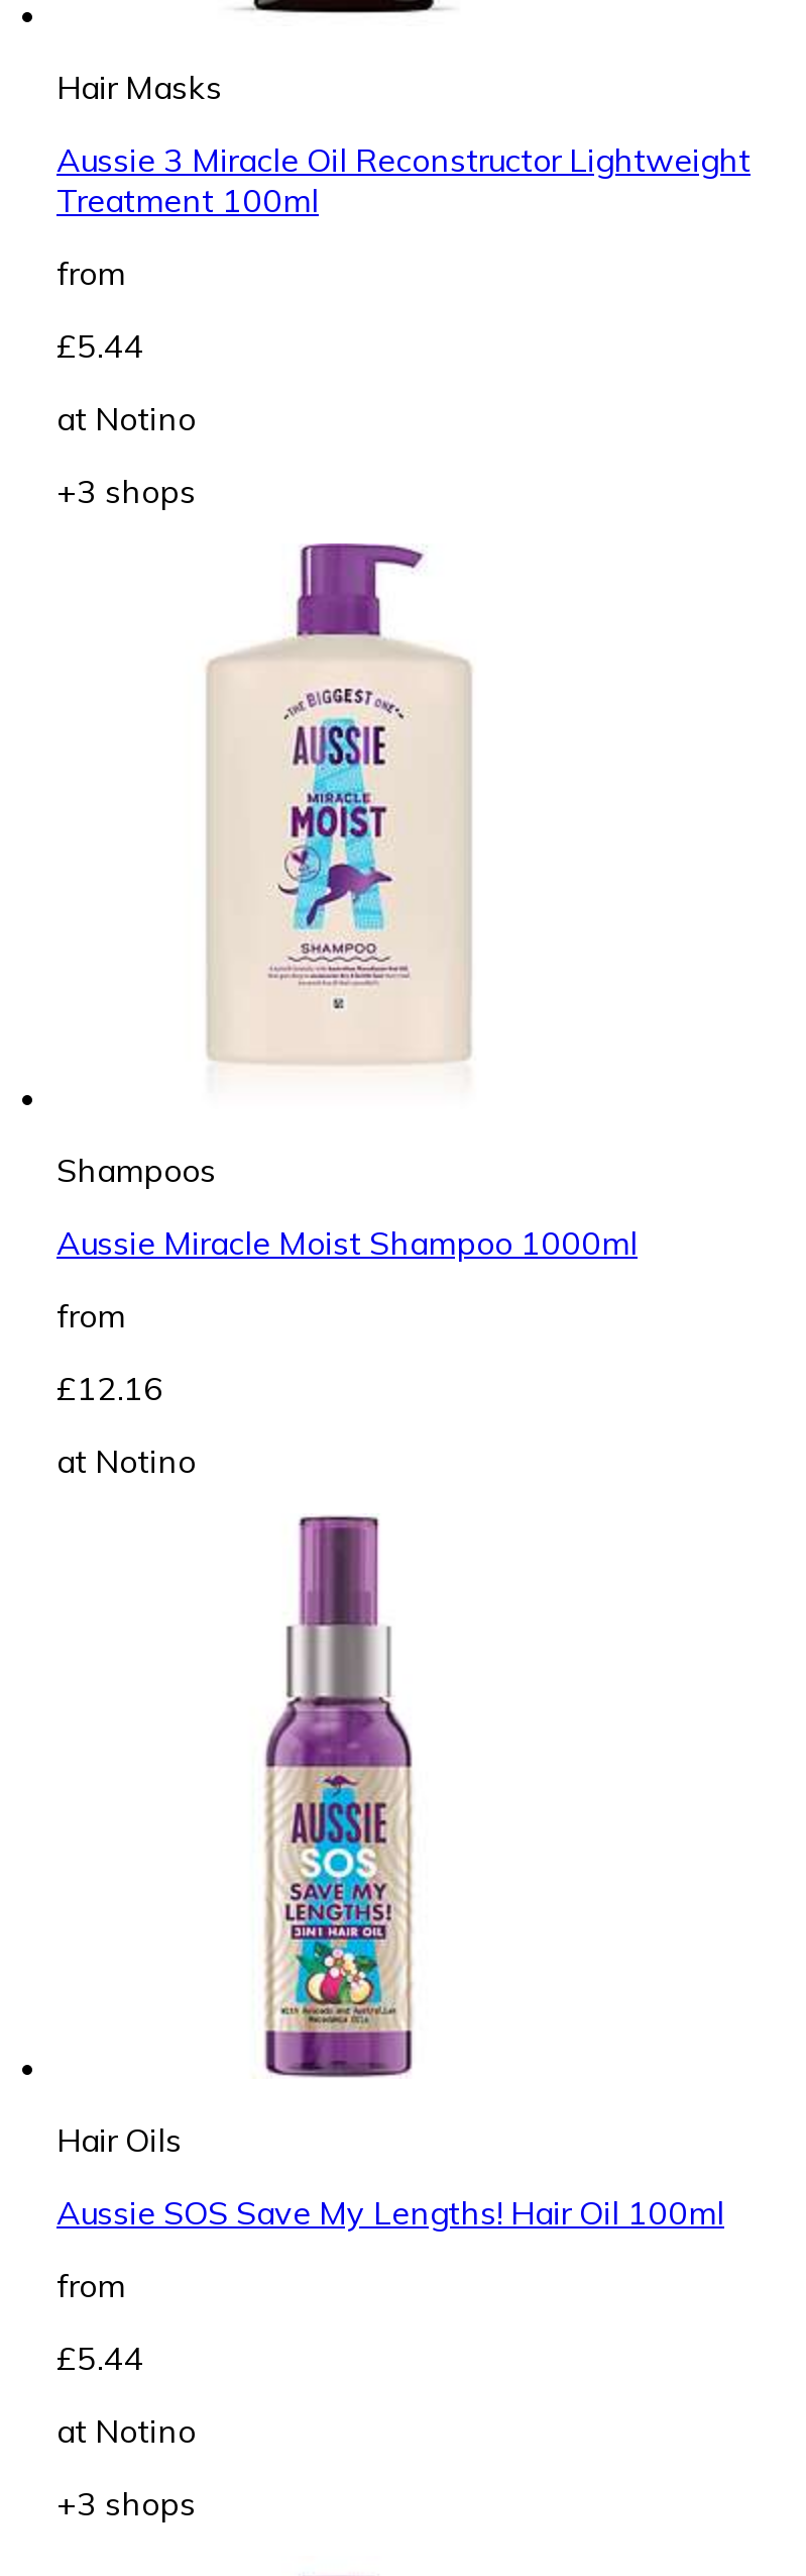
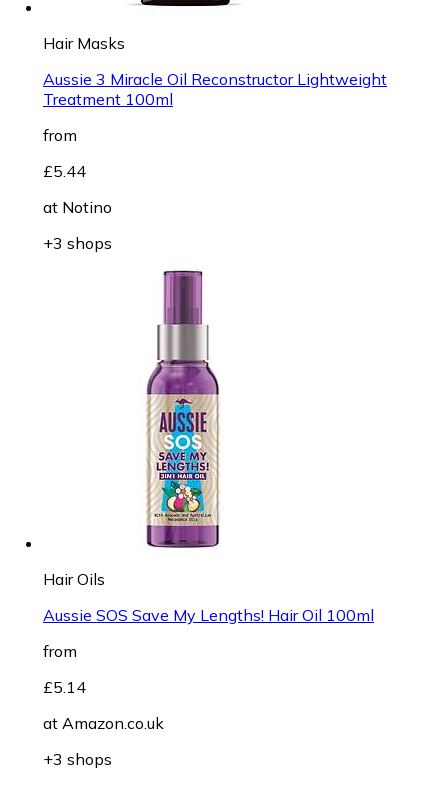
- [image]
- Shampoos
- Aussie Miracle Moist Shampoo 1000ml
- from
- £12.16
- at Notino

- £5.44
+ £5.14

- at Notino
+ at Amazon.co.uk
